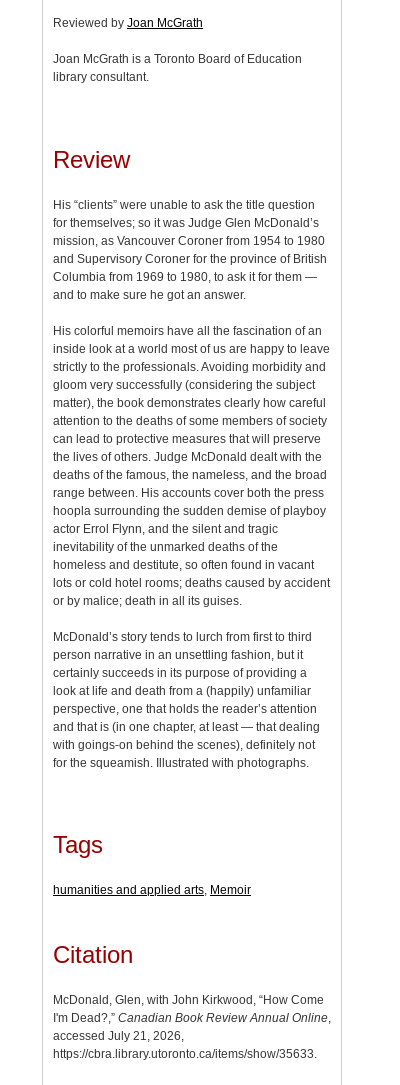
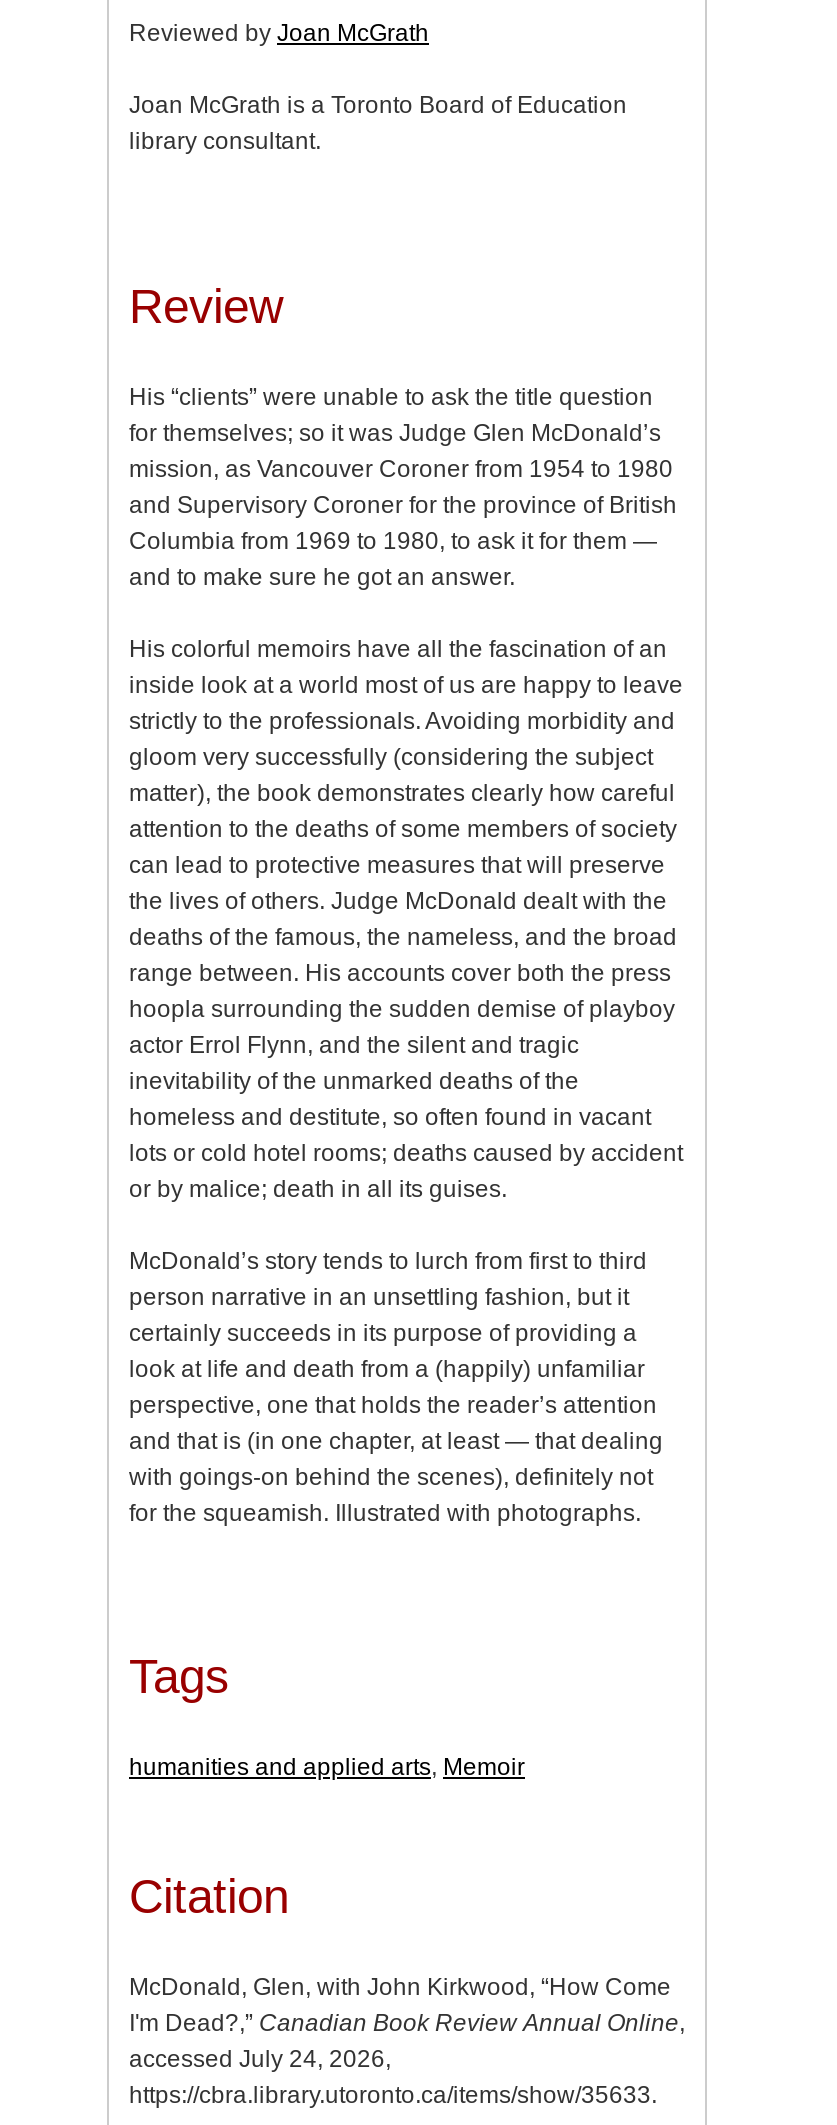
- accessed July 21, 2026,
+ accessed July 24, 2026,
